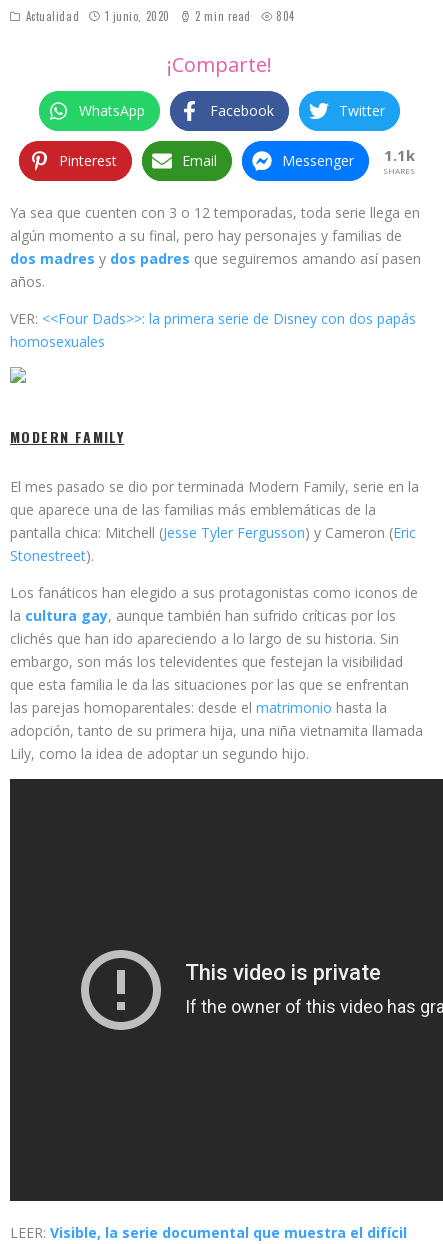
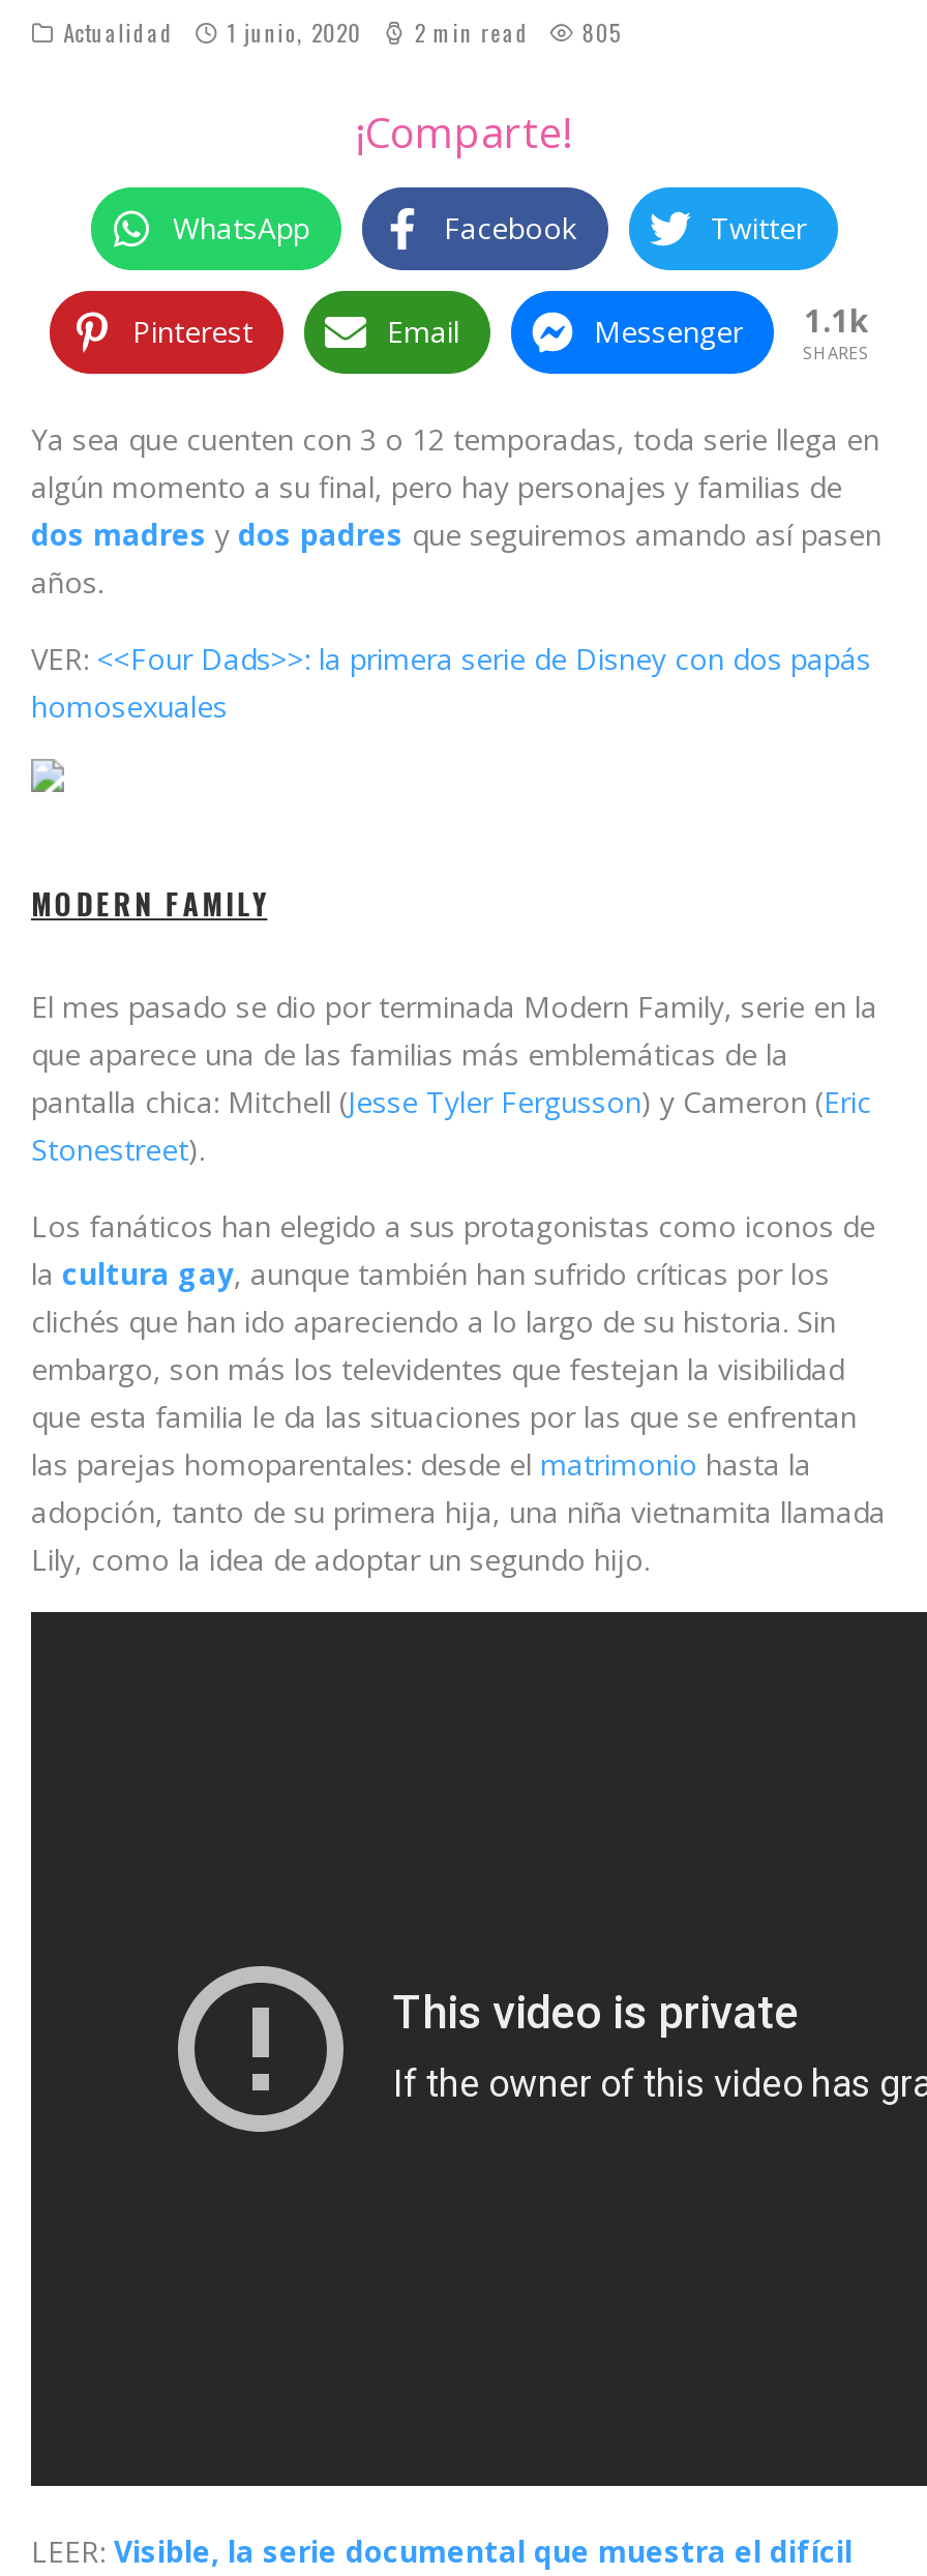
- Actualidad 1 junio, 2020 2 min read 804
+ Actualidad 1 junio, 2020 2 min read 805
